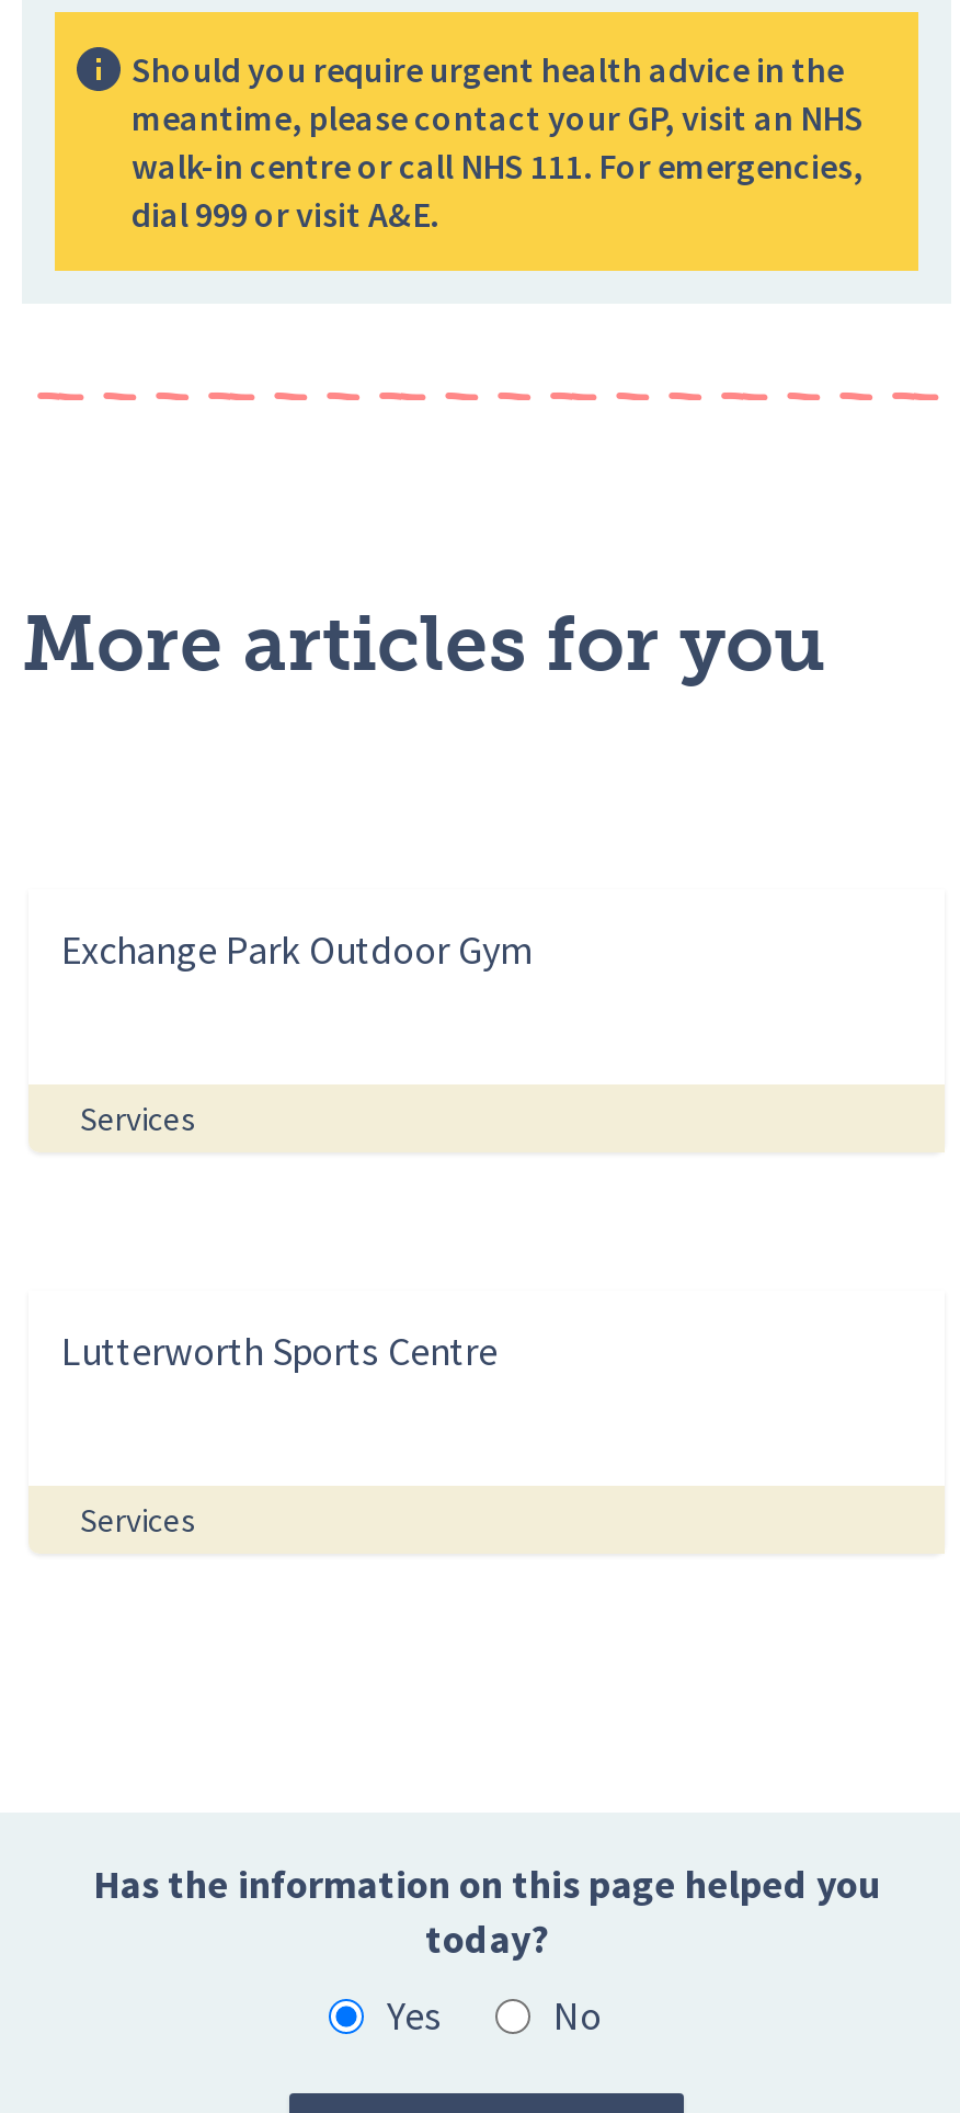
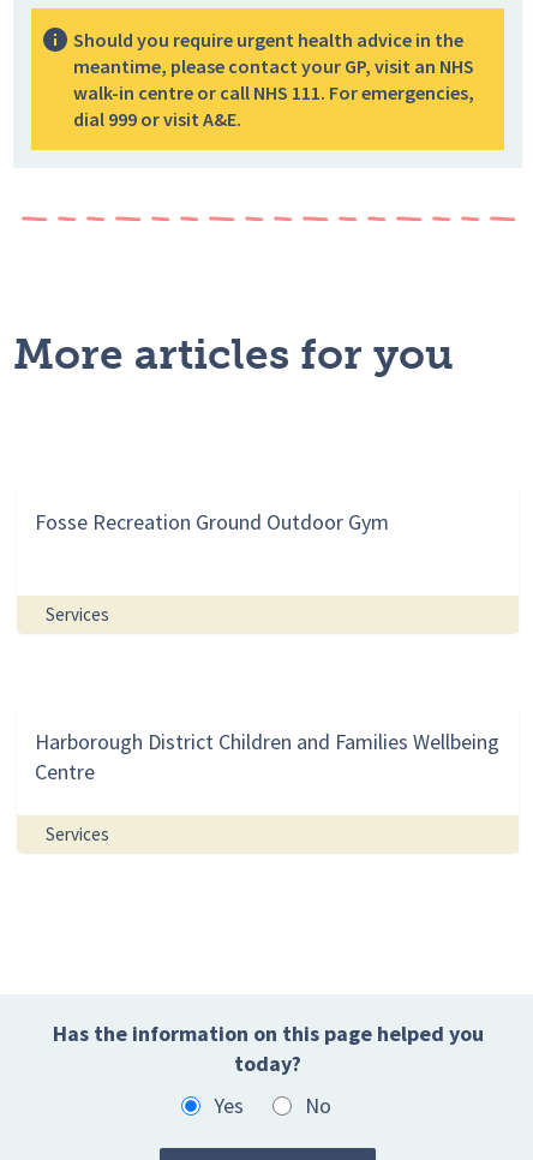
- Exchange Park Outdoor Gym
+ Fosse Recreation Ground Outdoor Gym

- Lutterworth Sports Centre
+ Harborough District Children and Families Wellbeing
+ Centre
